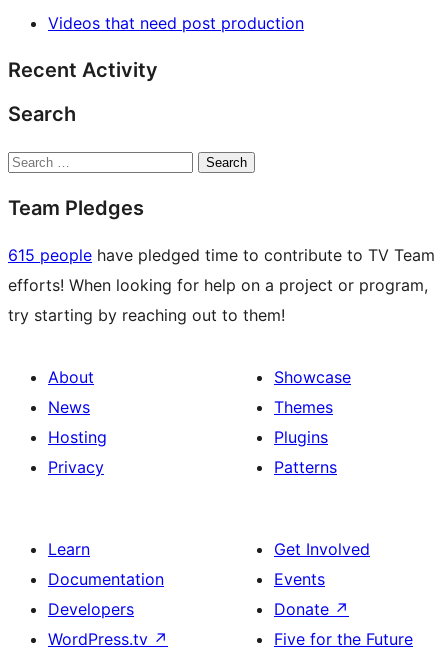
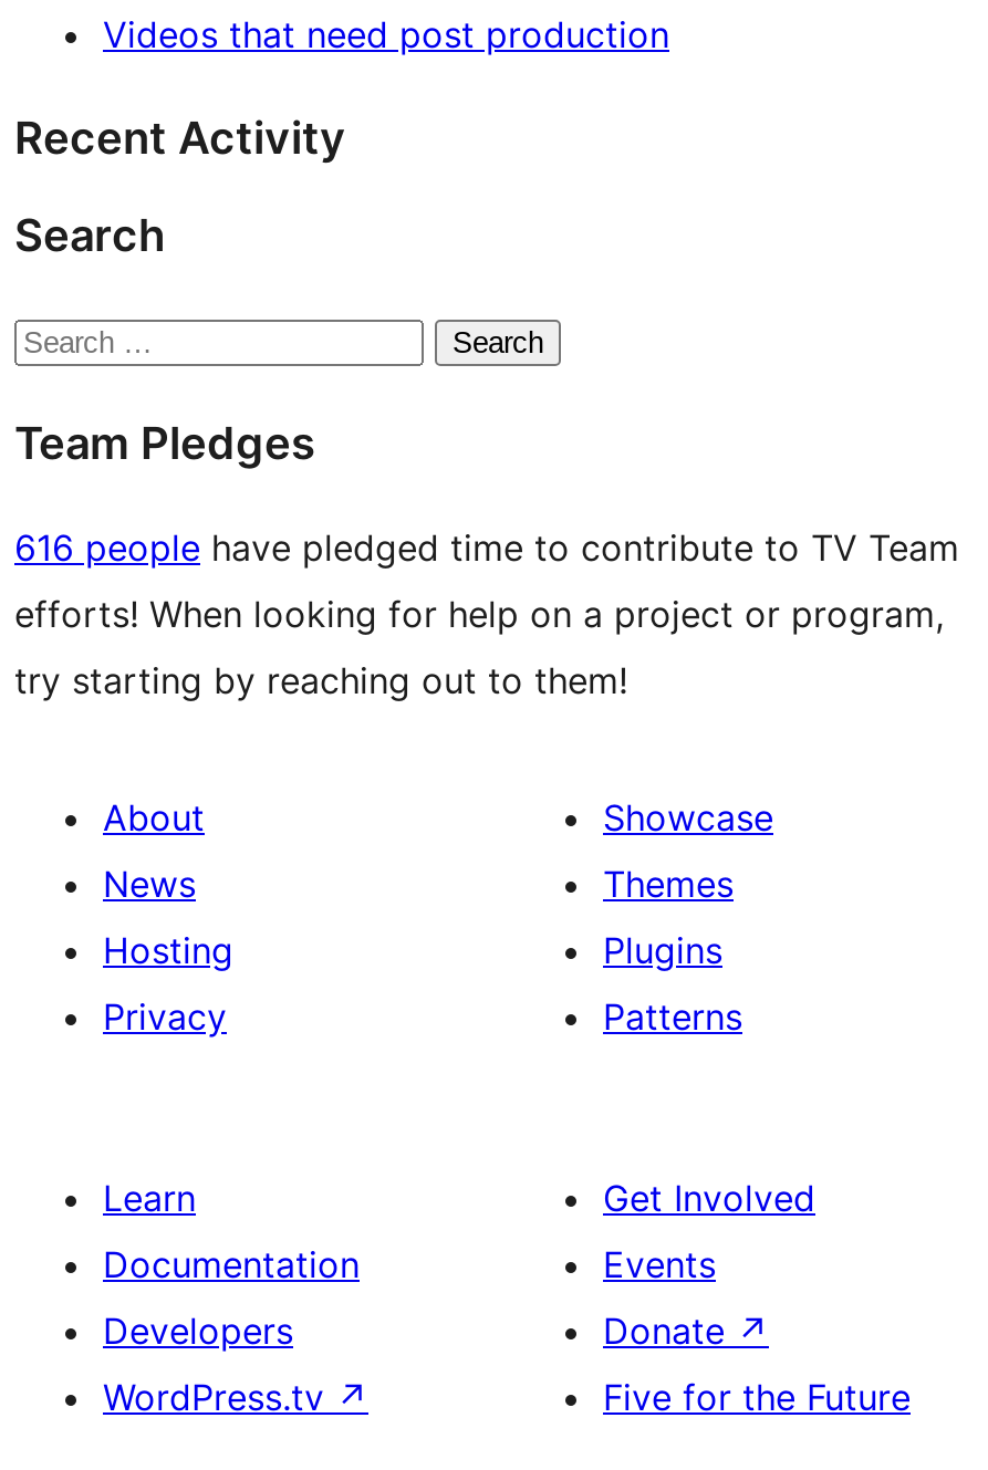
- 615 people have pledged time to contribute to TV Team
+ 616 people have pledged time to contribute to TV Team
